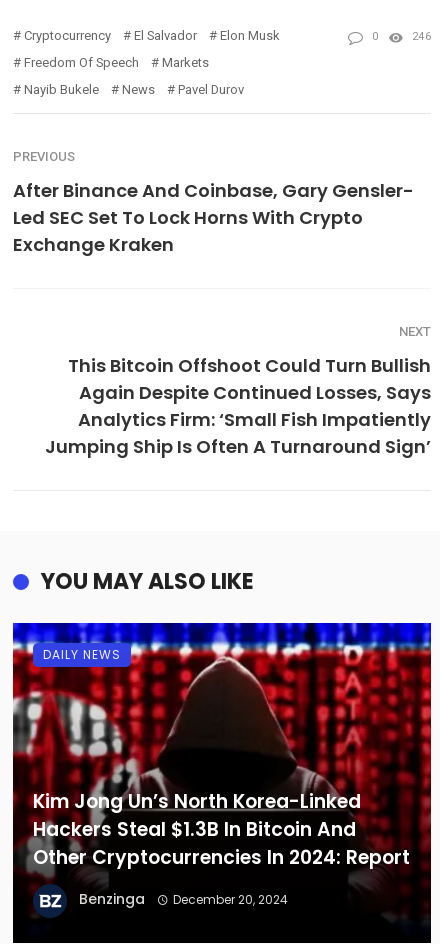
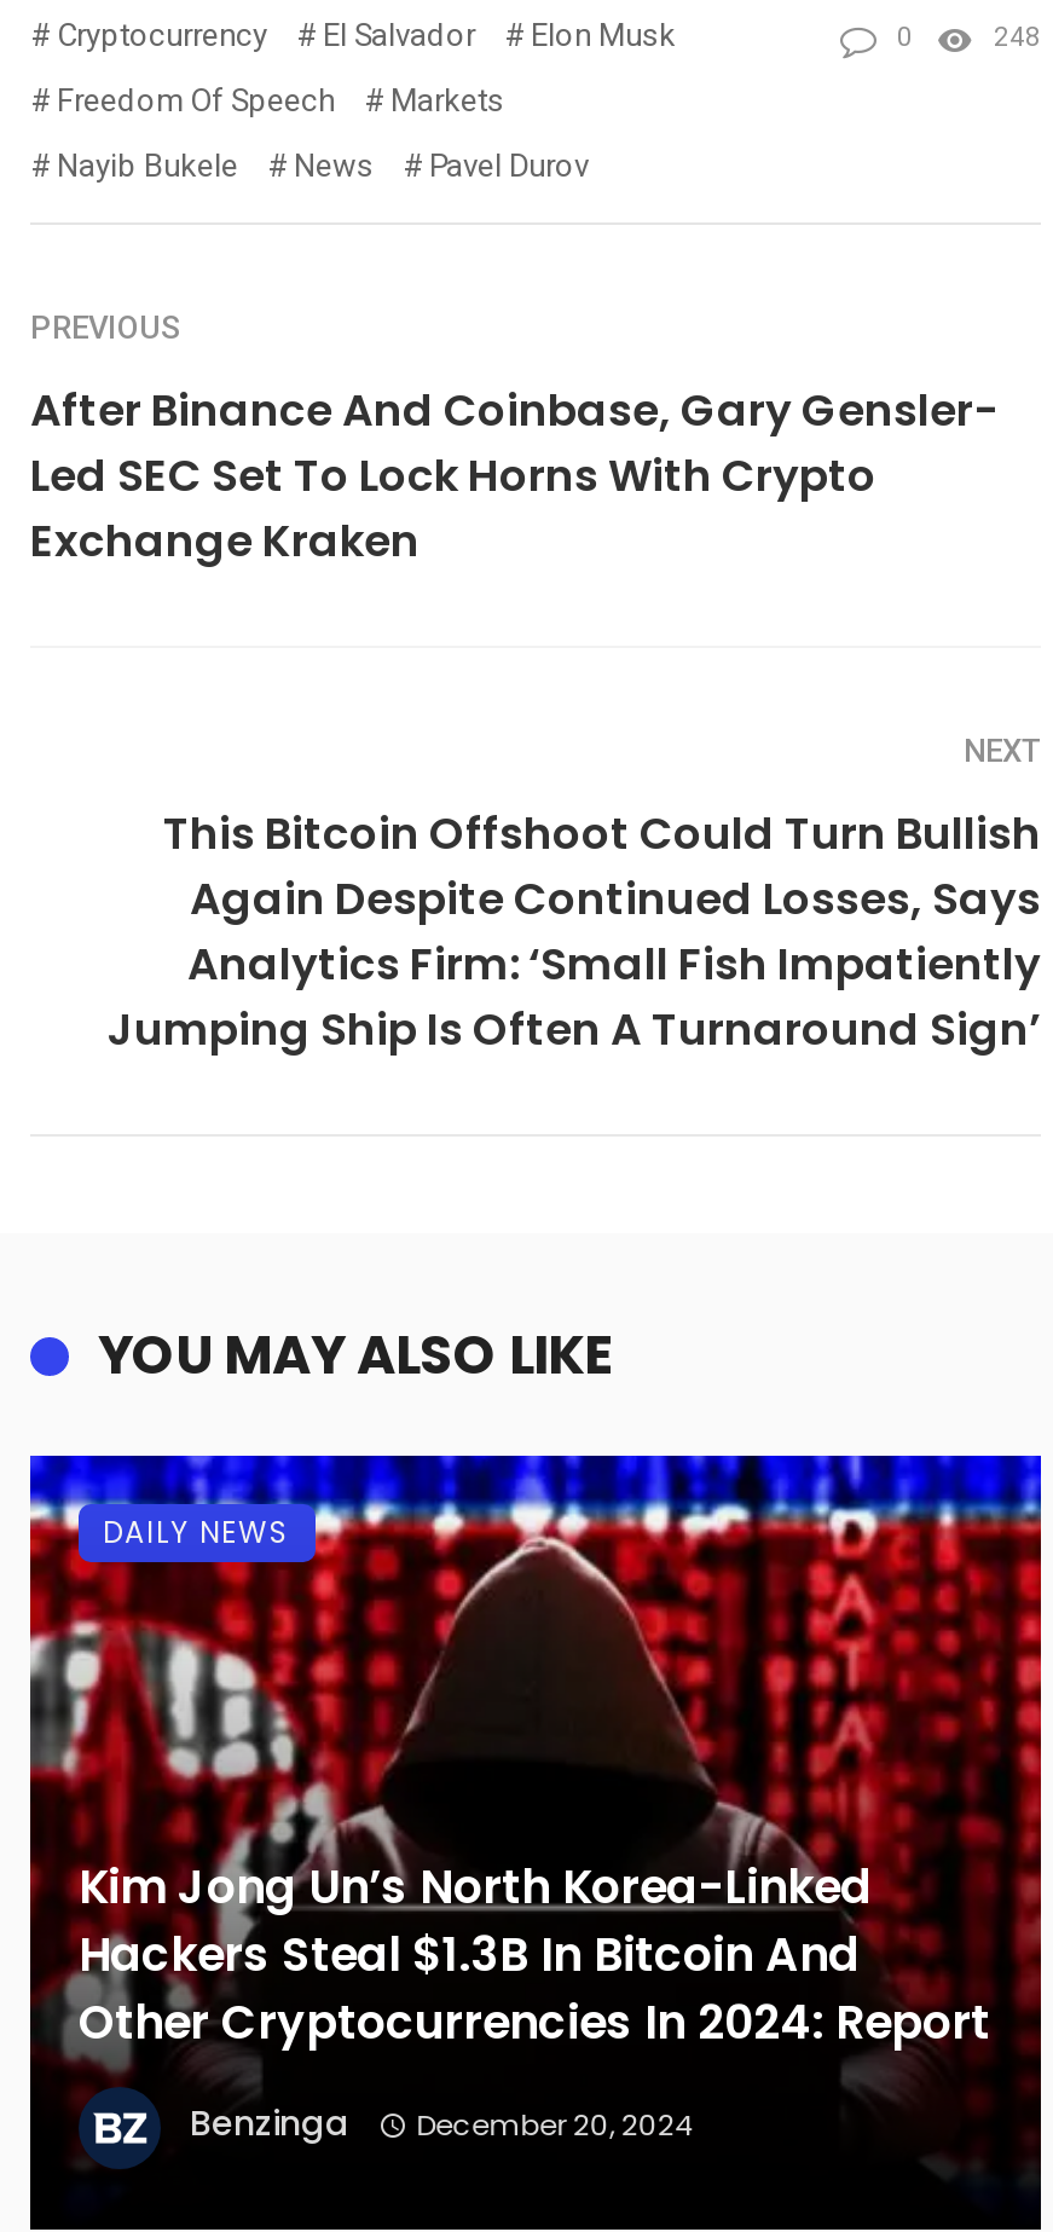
- 246
+ 248
